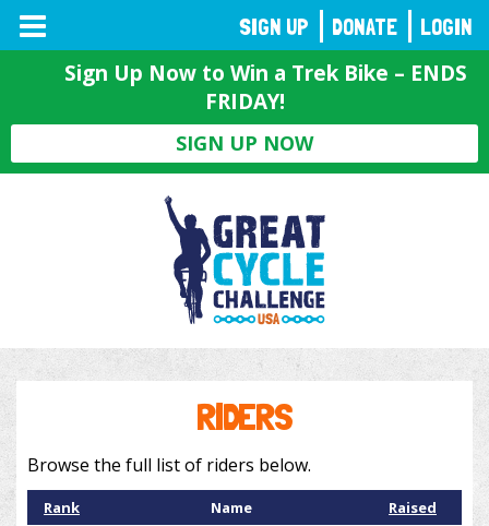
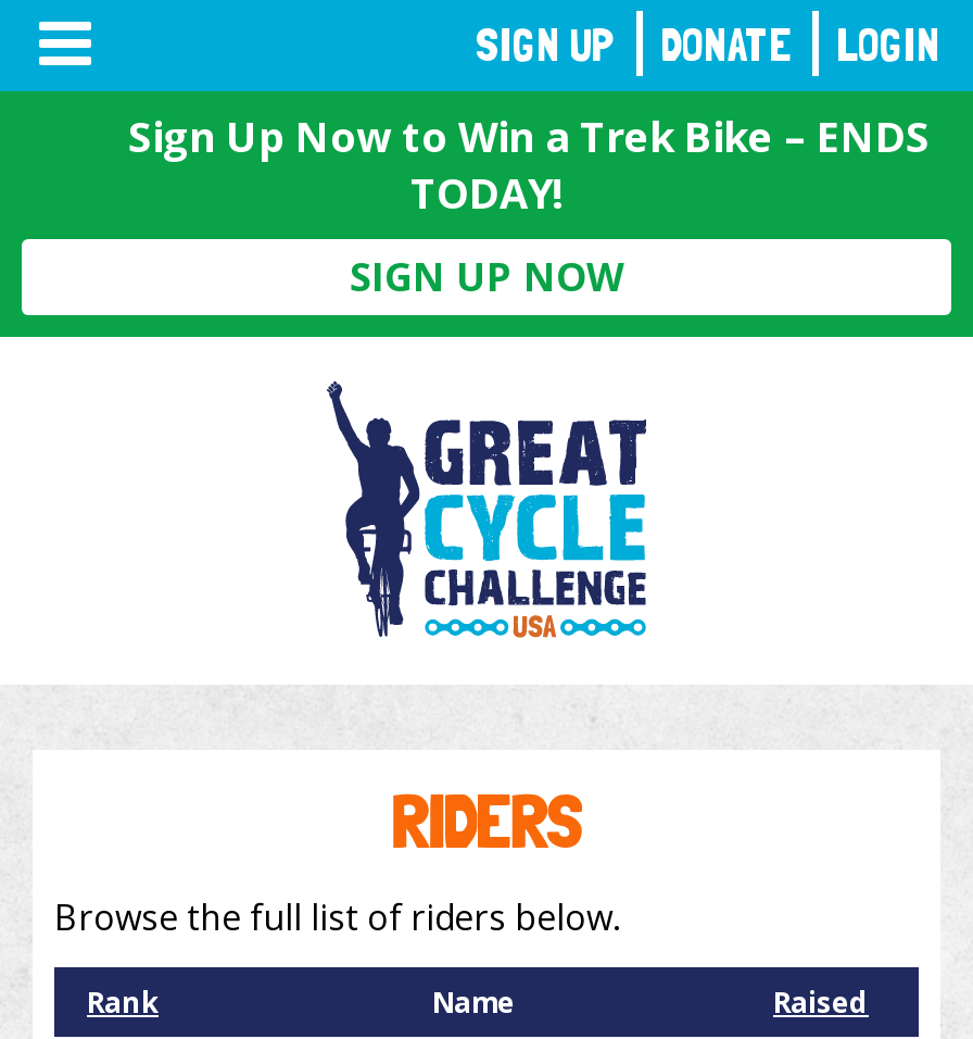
- FRIDAY!
+ TODAY!
